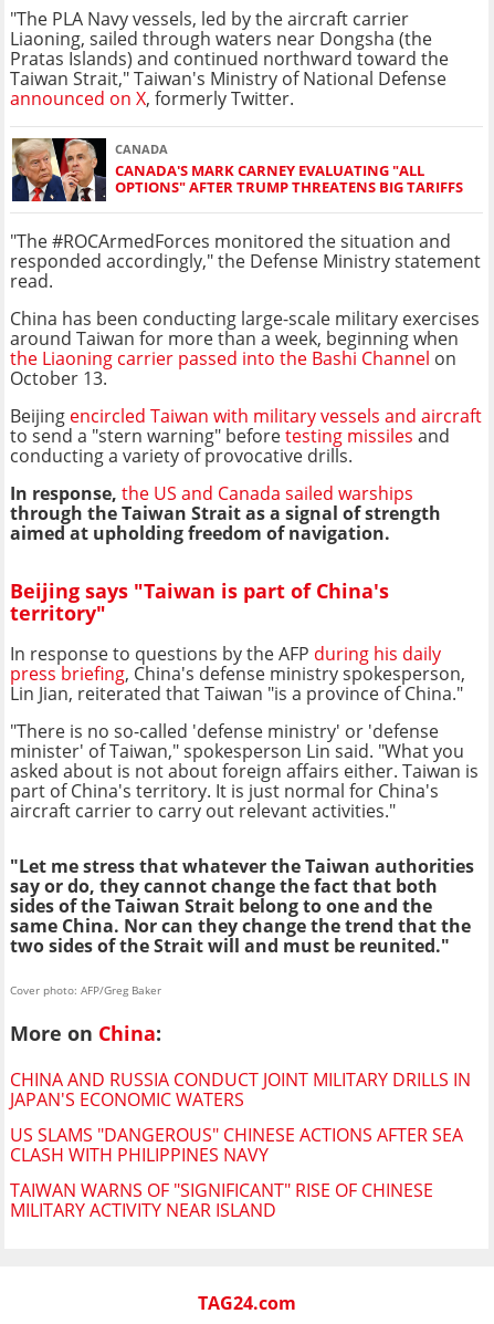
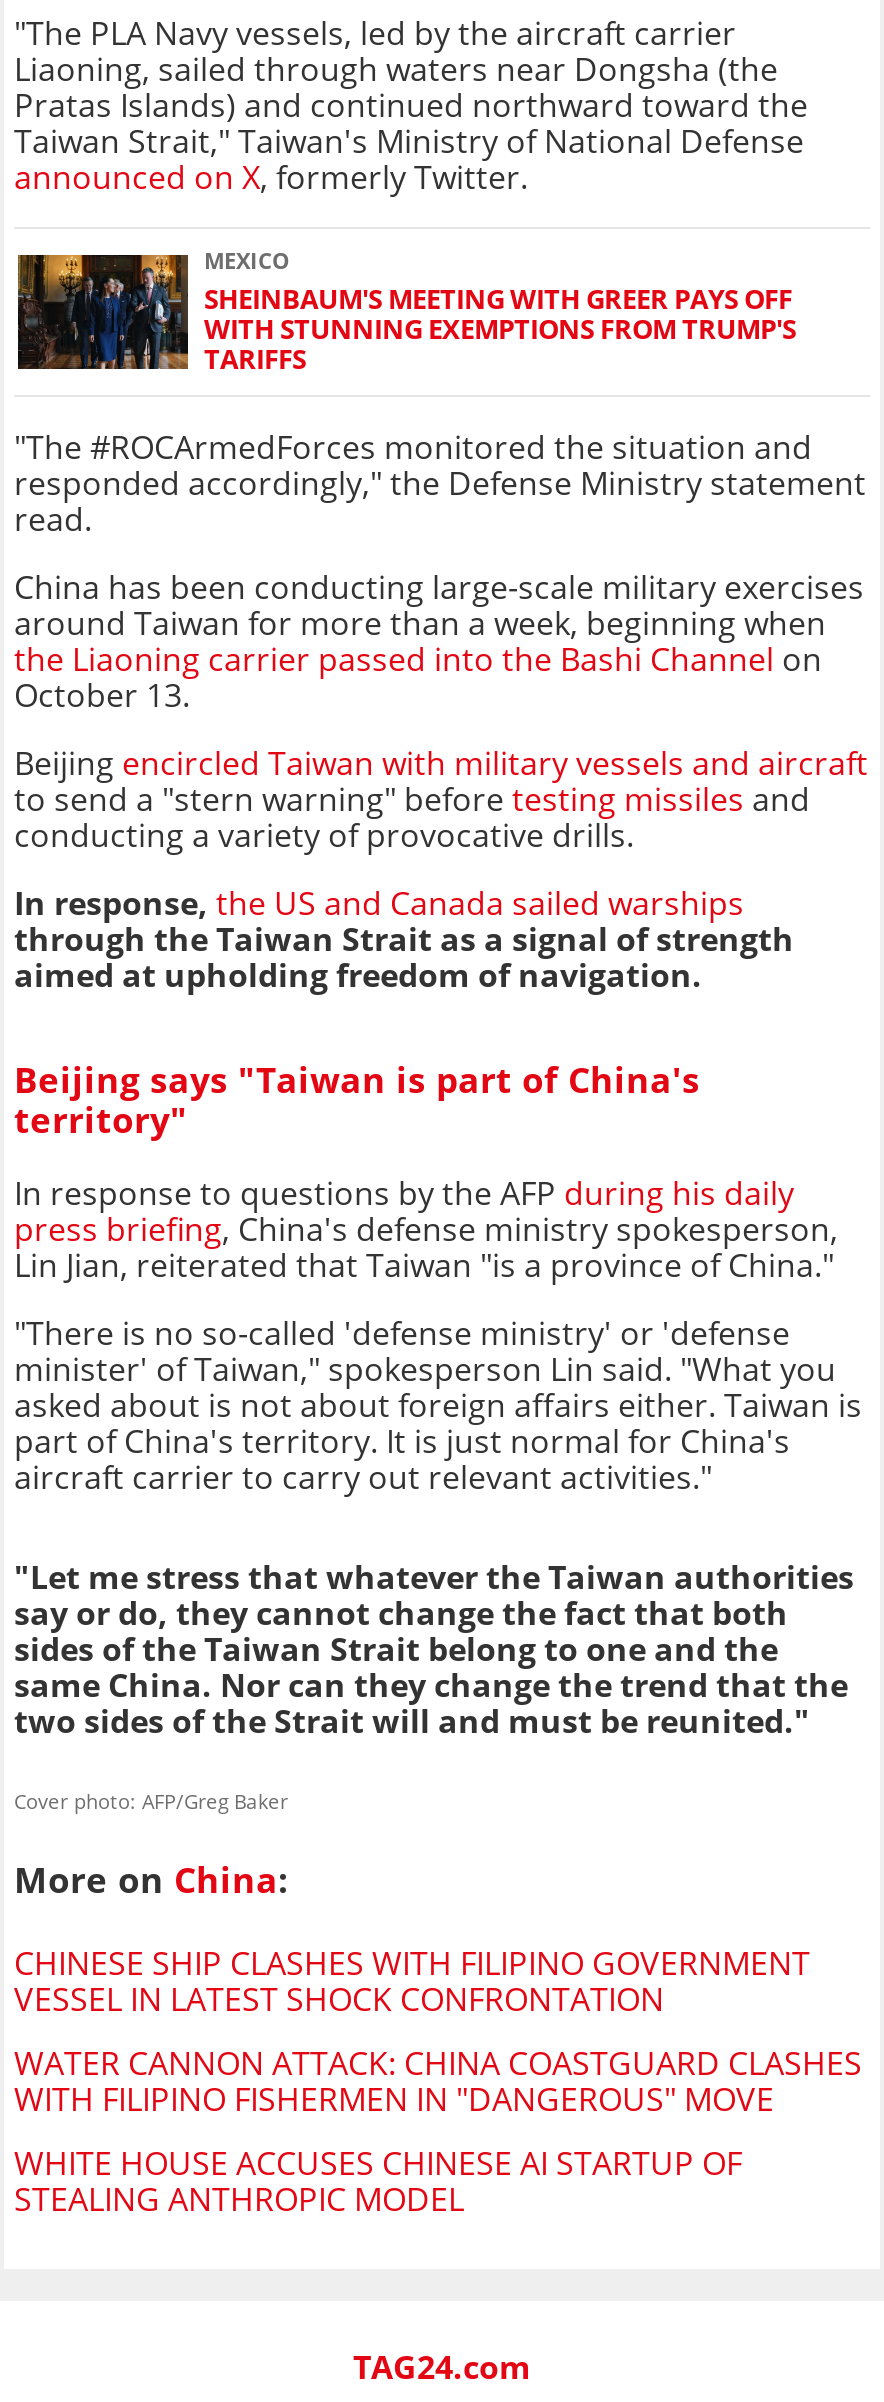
- [image]
- CANADA
- CANADA'S MARK CARNEY EVALUATING "ALL
- OPTIONS" AFTER TRUMP THREATENS BIG TARIFFS
+ [image]
+ MEXICO
+ SHEINBAUM'S MEETING WITH GREER PAYS OFF
+ WITH STUNNING EXEMPTIONS FROM TRUMP'S
+ TARIFFS

- CHINA AND RUSSIA CONDUCT JOINT MILITARY DRILLS IN
- JAPAN'S ECONOMIC WATERS
+ CHINESE SHIP CLASHES WITH FILIPINO GOVERNMENT
+ VESSEL IN LATEST SHOCK CONFRONTATION

- US SLAMS "DANGEROUS" CHINESE ACTIONS AFTER SEA
- CLASH WITH PHILIPPINES NAVY
+ WATER CANNON ATTACK: CHINA COASTGUARD CLASHES
+ WITH FILIPINO FISHERMEN IN "DANGEROUS" MOVE

- TAIWAN WARNS OF "SIGNIFICANT" RISE OF CHINESE
- MILITARY ACTIVITY NEAR ISLAND
+ WHITE HOUSE ACCUSES CHINESE AI STARTUP OF
+ STEALING ANTHROPIC MODEL
